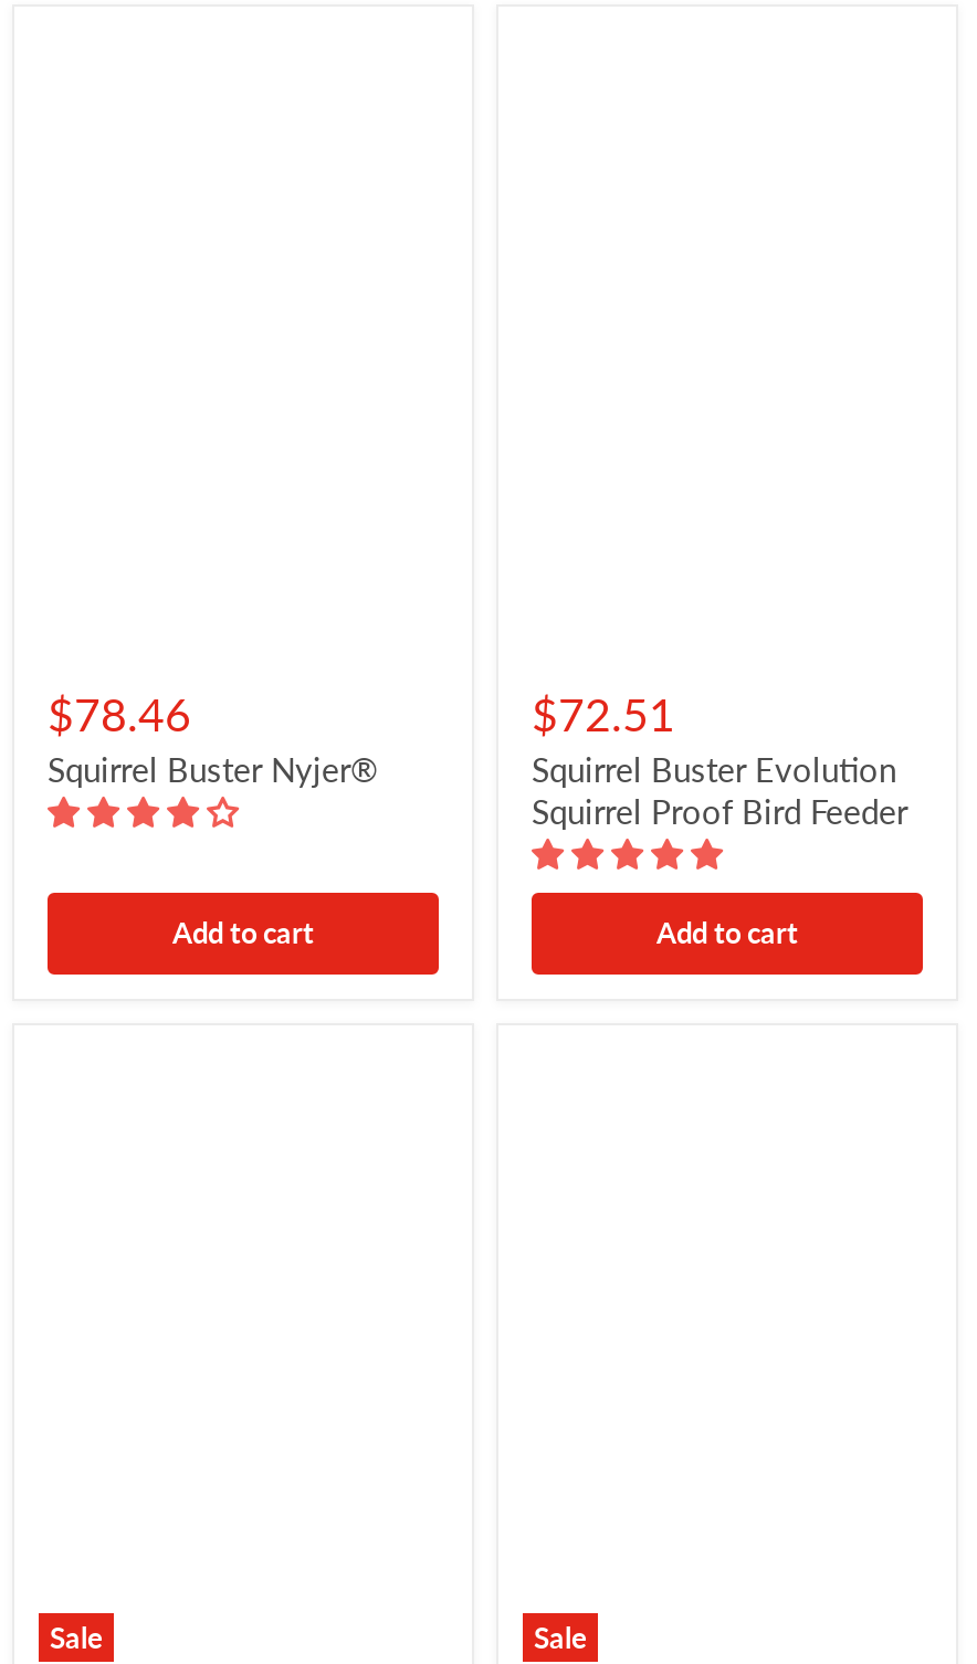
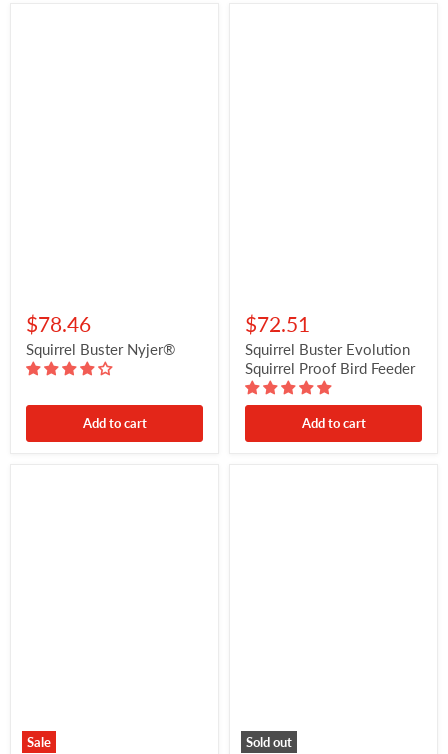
- Sale
+ Sold out
